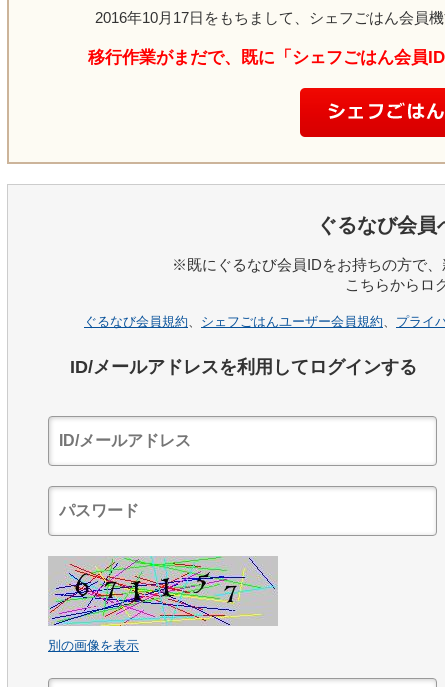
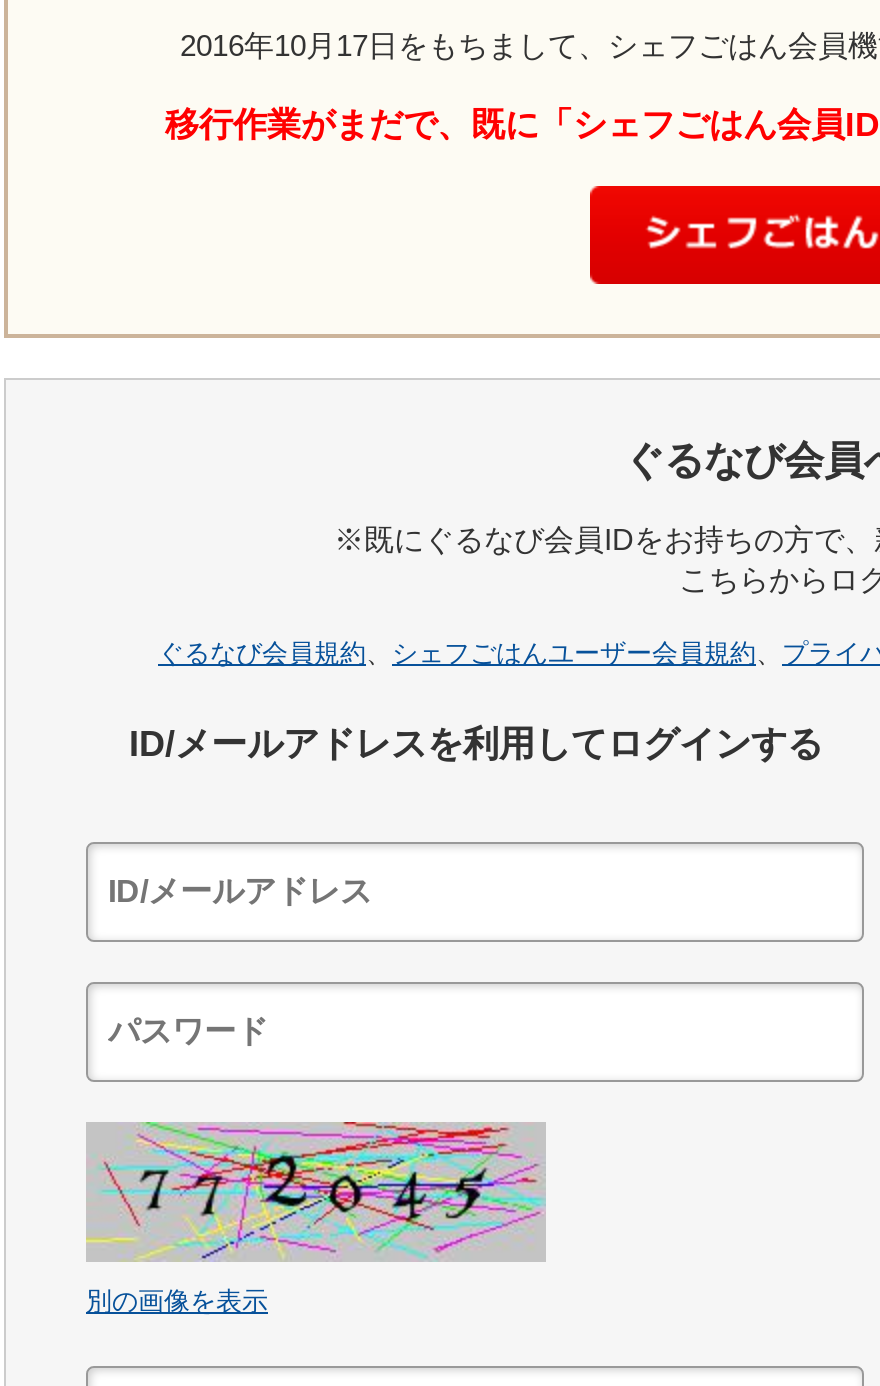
- [image]
+ [image]
